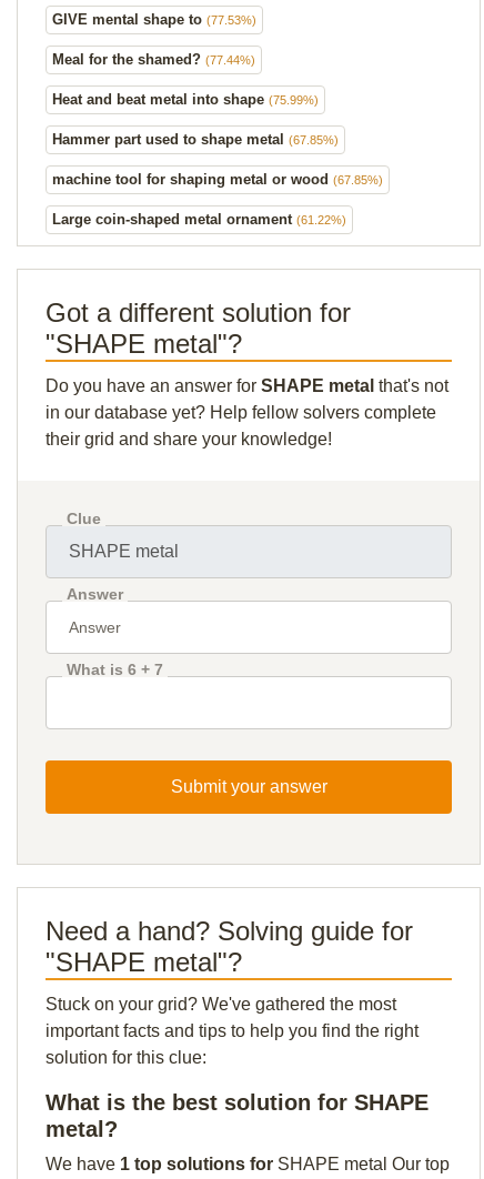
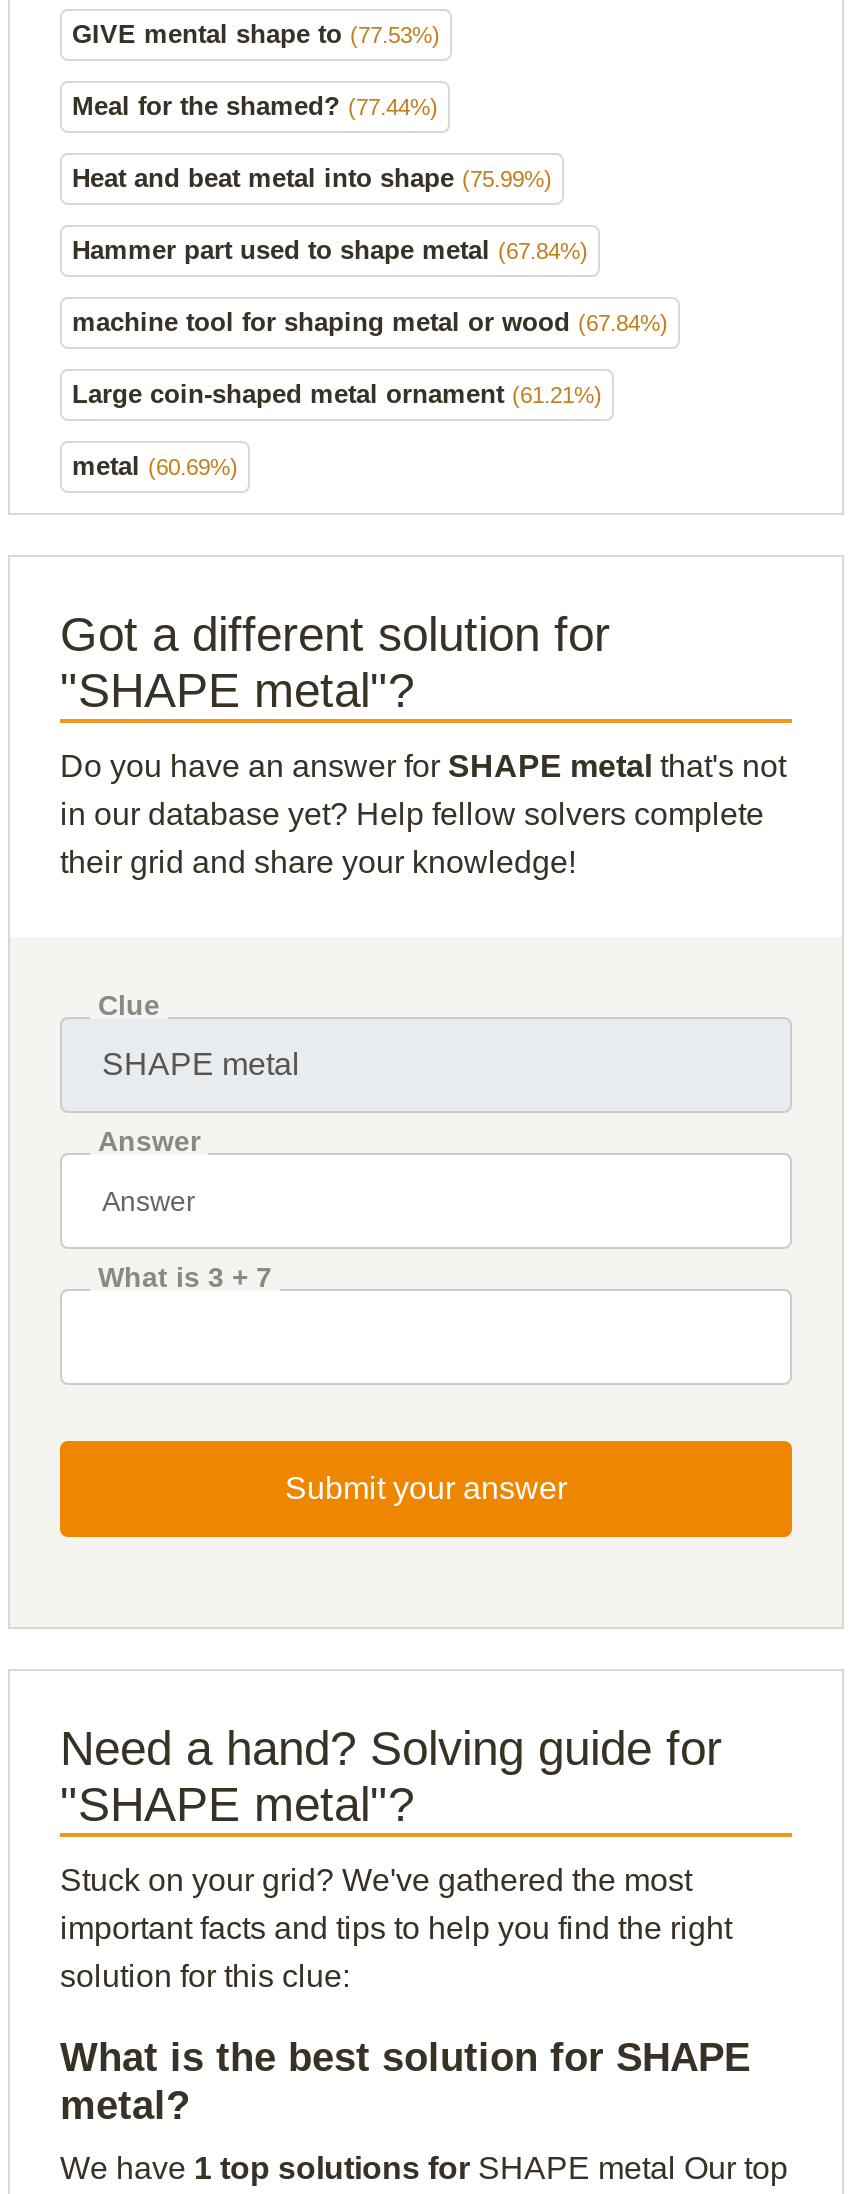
- Hammer part used to shape metal (67.85%)
- machine tool for shaping metal or wood (67.85%)
- Large coin-shaped metal ornament (61.22%)
+ Hammer part used to shape metal (67.84%)
+ machine tool for shaping metal or wood (67.84%)
+ Large coin-shaped metal ornament (61.21%)
+ metal (60.69%)

- What is 6 + 7
+ What is 3 + 7
